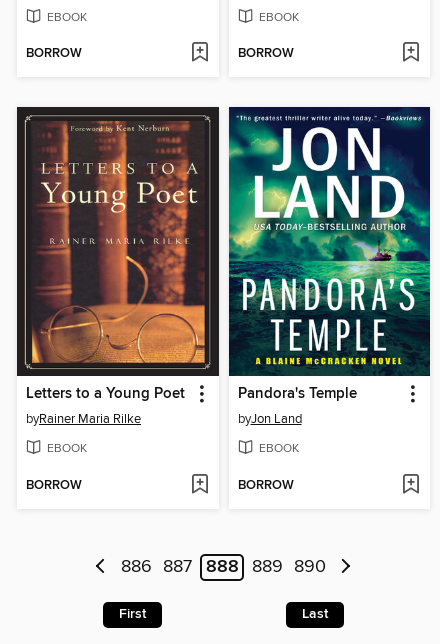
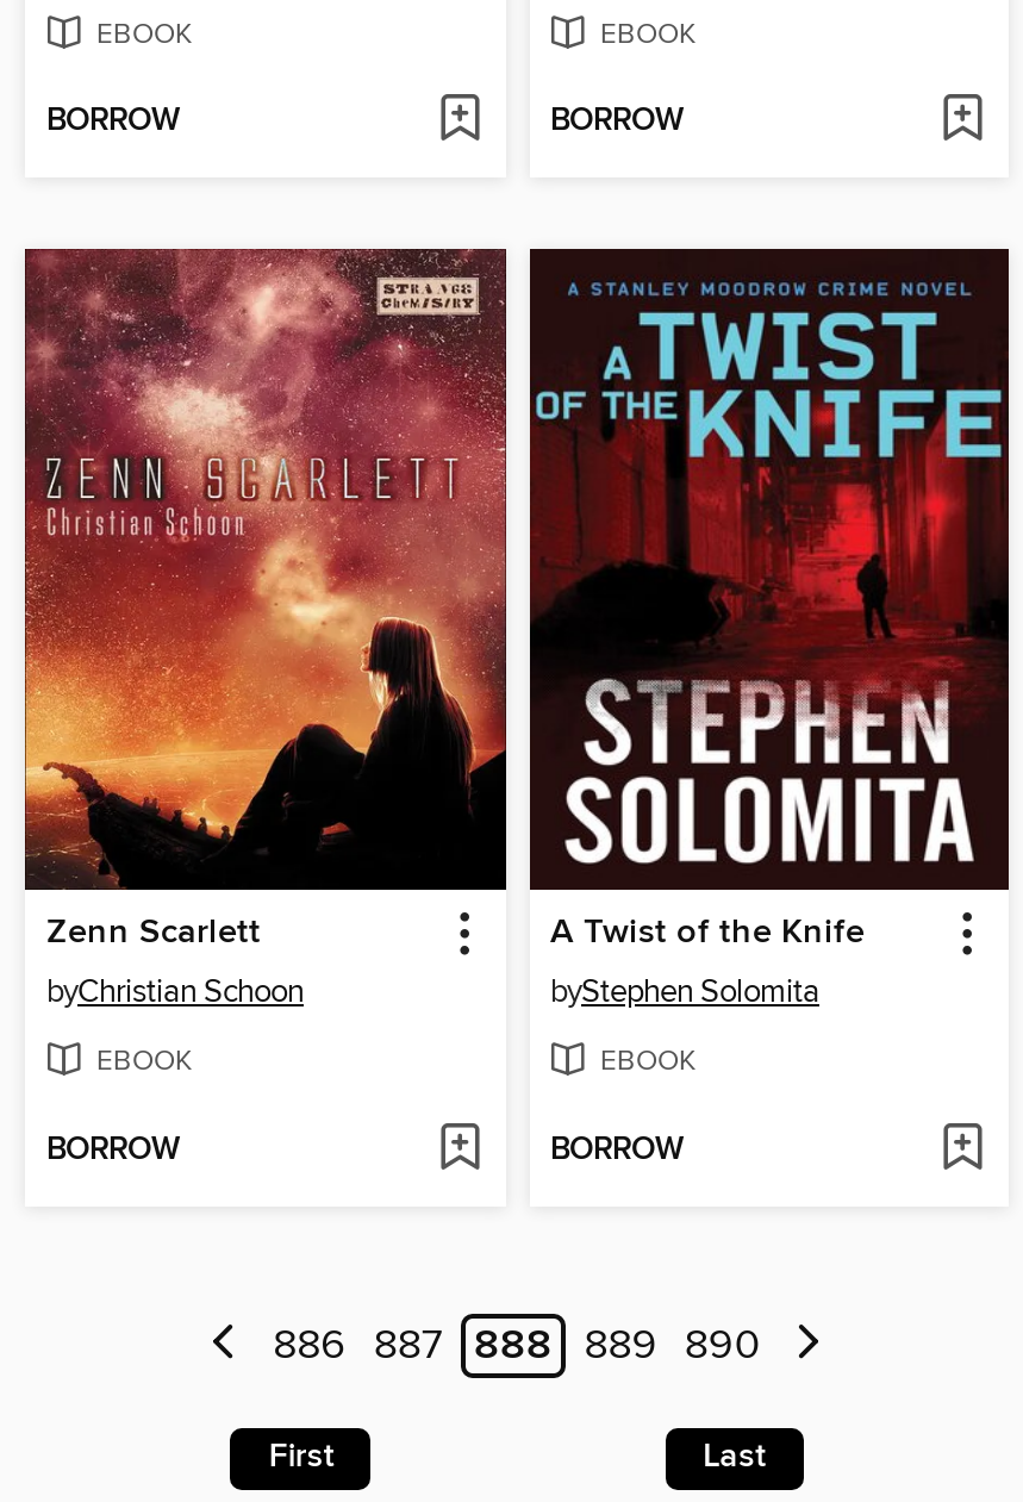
- [image]
- Letters to a Young Poet
- byRainer Maria Rilke
+ [image]
+ Zenn Scarlett
+ byChristian Schoon

- [image]
- Pandora's Temple
- byJon Land
+ [image]
+ A Twist of the Knife
+ byStephen Solomita
